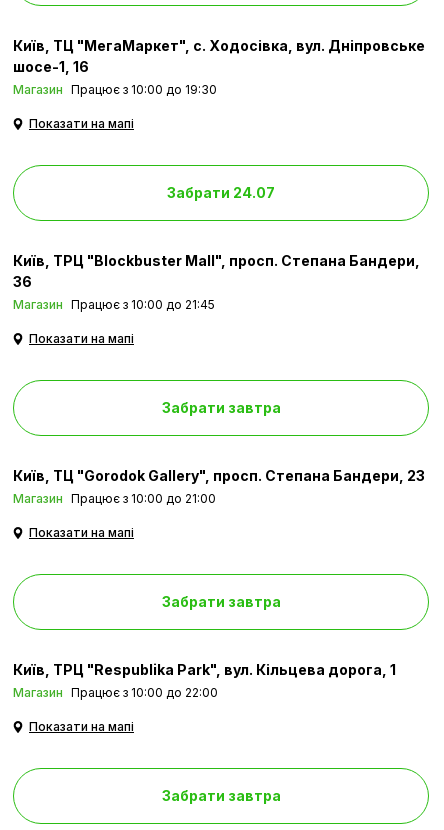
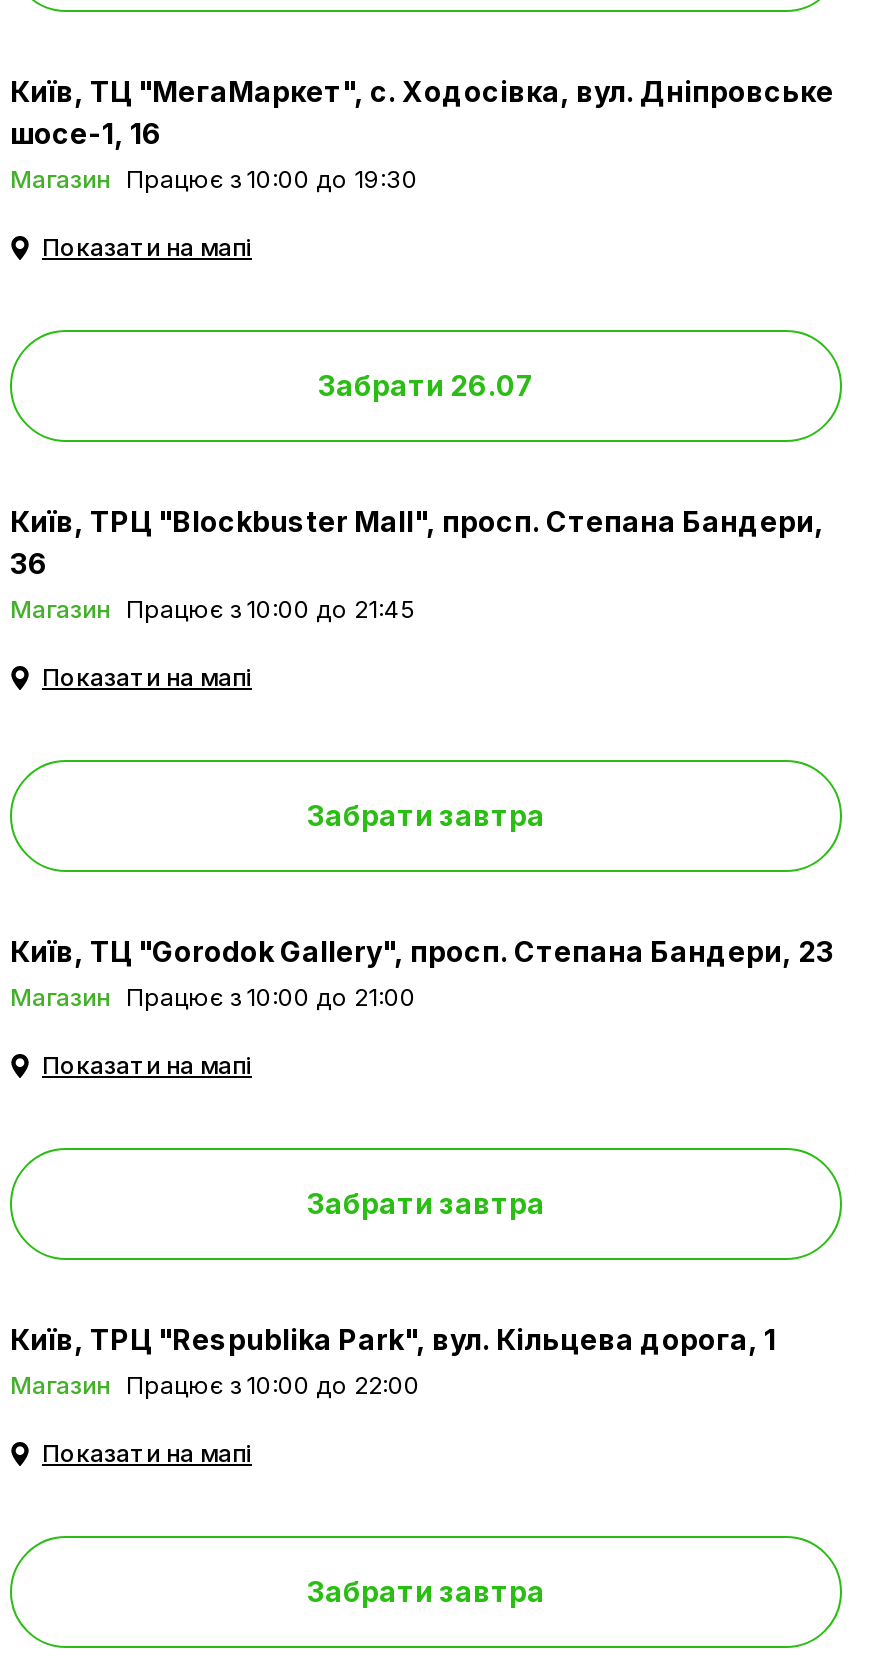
- Забрати 24.07
+ Забрати 26.07
